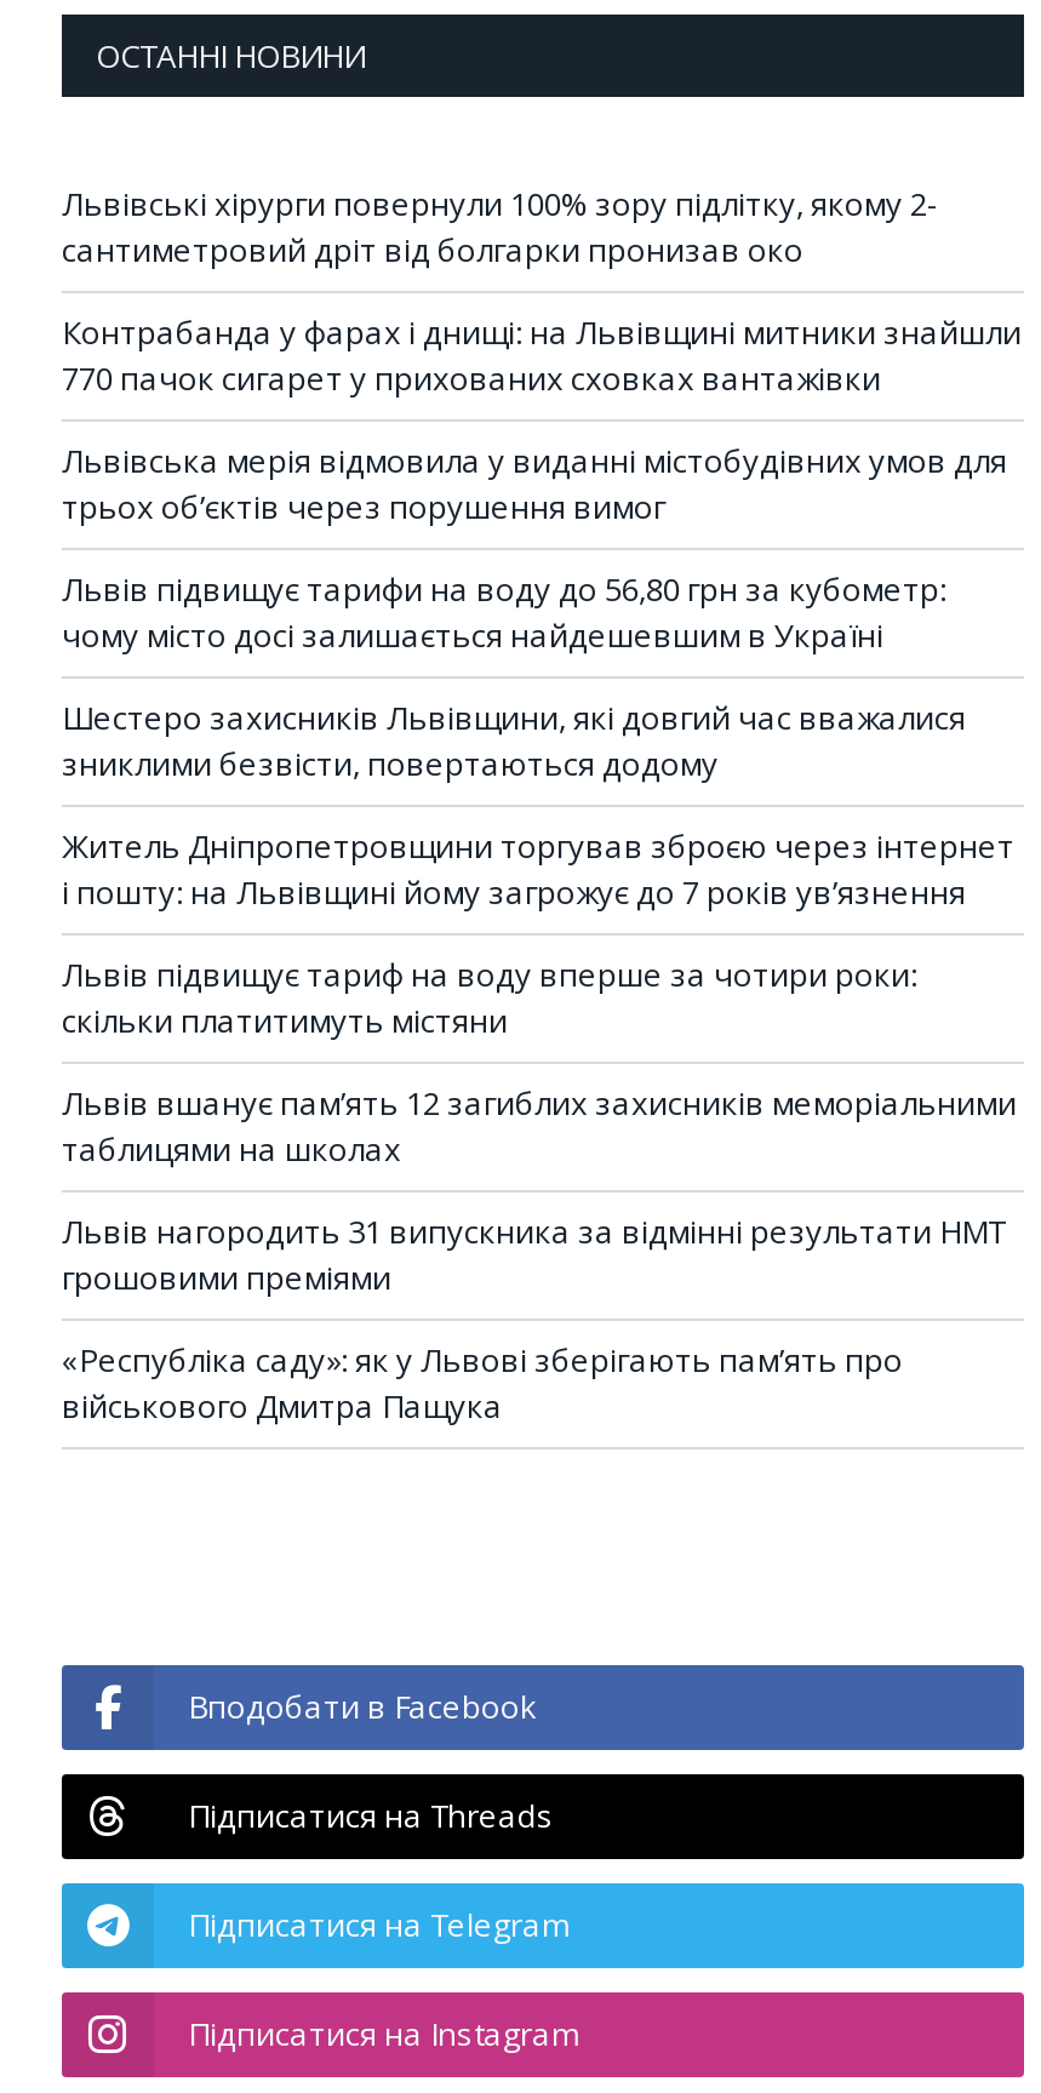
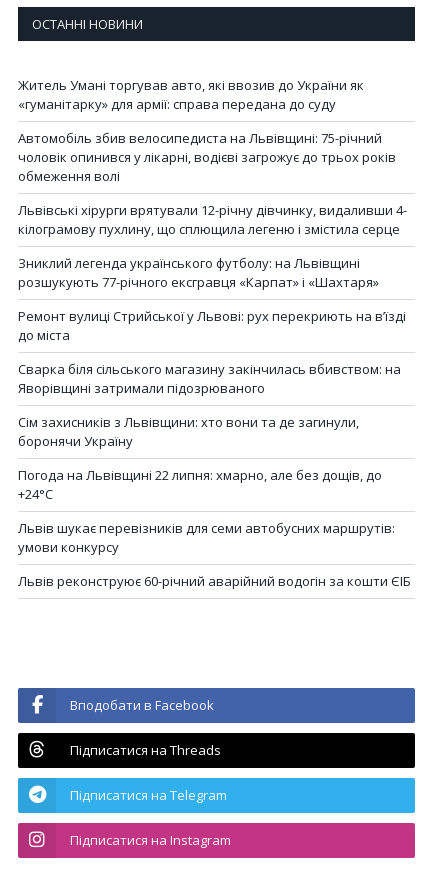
- Львівські хірурги повернули 100% зору підлітку, якому 2-
- сантиметровий дріт від болгарки пронизав око
+ Житель Умані торгував авто, які ввозив до України як
+ «гуманітарку» для армії: справа передана до суду

- Контрабанда у фарах і днищі: на Львівщині митники знайшли
- 770 пачок сигарет у прихованих сховках вантажівки
+ Автомобіль збив велосипедиста на Львівщині: 75-річний
+ чоловік опинився у лікарні, водієві загрожує до трьох років
+ обмеження волі

- Львівська мерія відмовила у виданні містобудівних умов для
- трьох об’єктів через порушення вимог
+ Львівські хірурги врятували 12-річну дівчинку, видаливши 4-
+ кілограмову пухлину, що сплющила легеню і змістила серце

- Львів підвищує тарифи на воду до 56,80 грн за кубометр:
- чому місто досі залишається найдешевшим в Україні
+ Зниклий легенда українського футболу: на Львівщині
+ розшукують 77-річного ексгравця «Карпат» і «Шахтаря»

- Шестеро захисників Львівщини, які довгий час вважалися
- зниклими безвісти, повертаються додому
+ Ремонт вулиці Стрийської у Львові: рух перекриють на в’їзді
+ до міста

- Житель Дніпропетровщини торгував зброєю через інтернет
- і пошту: на Львівщині йому загрожує до 7 років ув’язнення
+ Сварка біля сільського магазину закінчилась вбивством: на
+ Яворівщині затримали підозрюваного

- Львів підвищує тариф на воду вперше за чотири роки:
- скільки платитимуть містяни
+ Сім захисників з Львівщини: хто вони та де загинули,
+ боронячи Україну

- Львів вшанує пам’ять 12 загиблих захисників меморіальними
- таблицями на школах
+ Погода на Львівщині 22 липня: хмарно, але без дощів, до
+ +24°С

- Львів нагородить 31 випускника за відмінні результати НМТ
- грошовими преміями
+ Львів шукає перевізників для семи автобусних маршрутів:
+ умови конкурсу

- «Республіка саду»: як у Львові зберігають пам’ять про
- військового Дмитра Пащука
+ Львів реконструює 60-річний аварійний водогін за кошти ЄІБ
